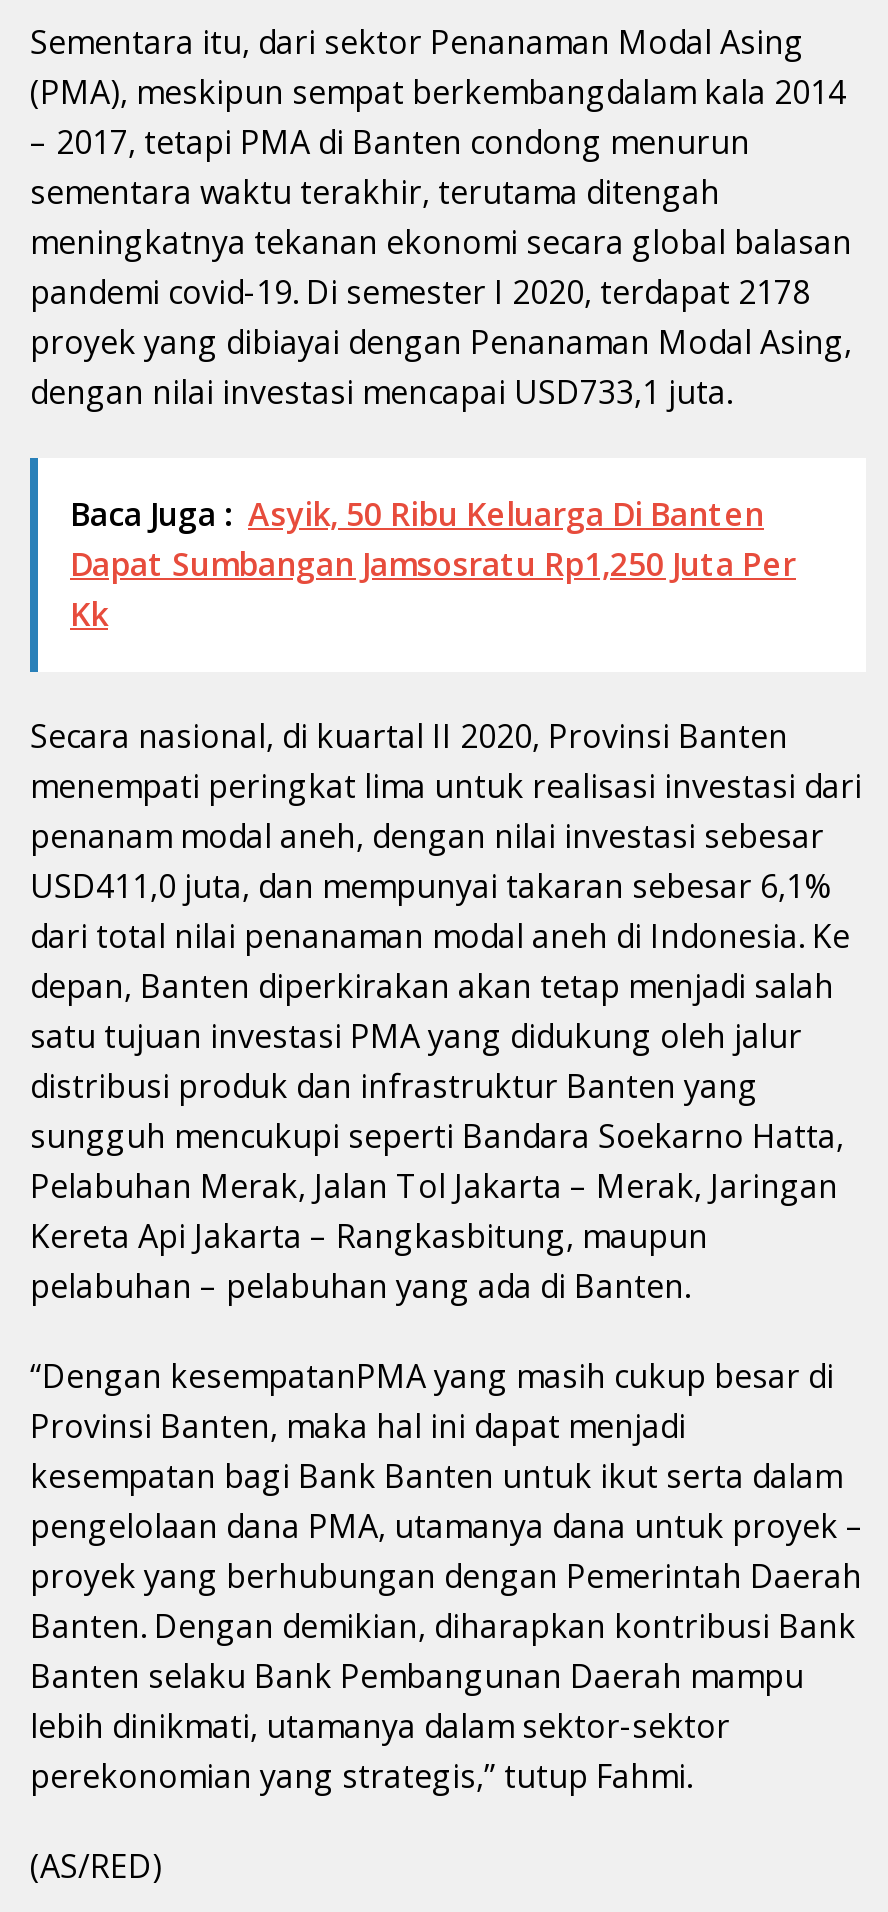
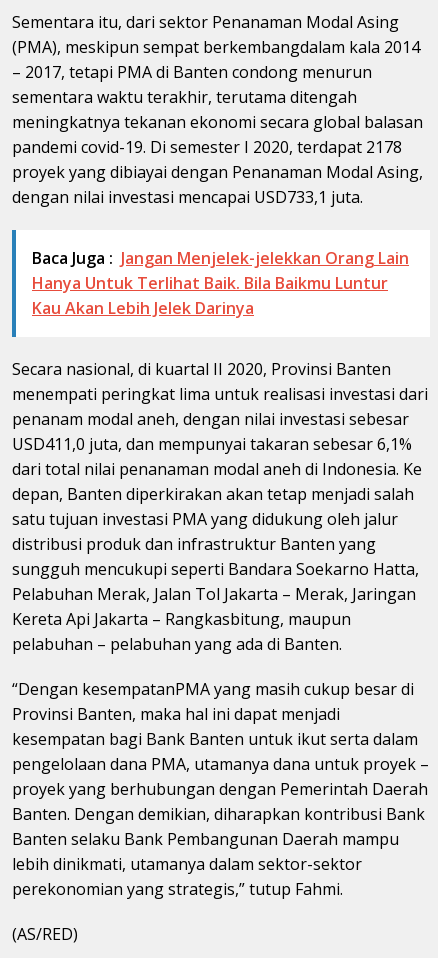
- Baca Juga : Asyik, 50 Ribu Keluarga Di Banten
- Dapat Sumbangan Jamsosratu Rp1,250 Juta Per
- Kk
+ Baca Juga : Jangan Menjelek-jelekkan Orang Lain
+ Hanya Untuk Terlihat Baik. Bila Baikmu Luntur
+ Kau Akan Lebih Jelek Darinya
